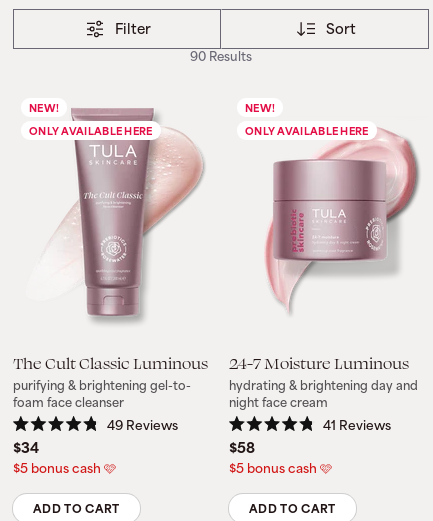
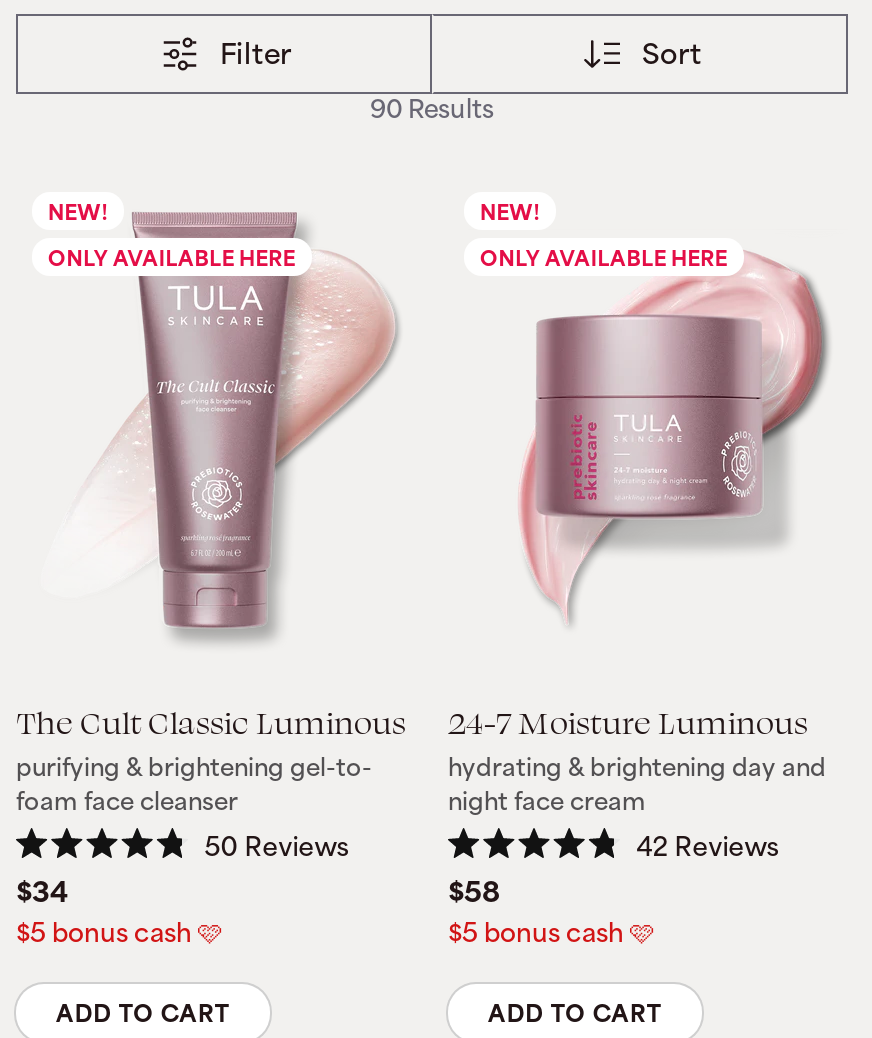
- 49 Reviews
+ 50 Reviews

- 41 Reviews
+ 42 Reviews
